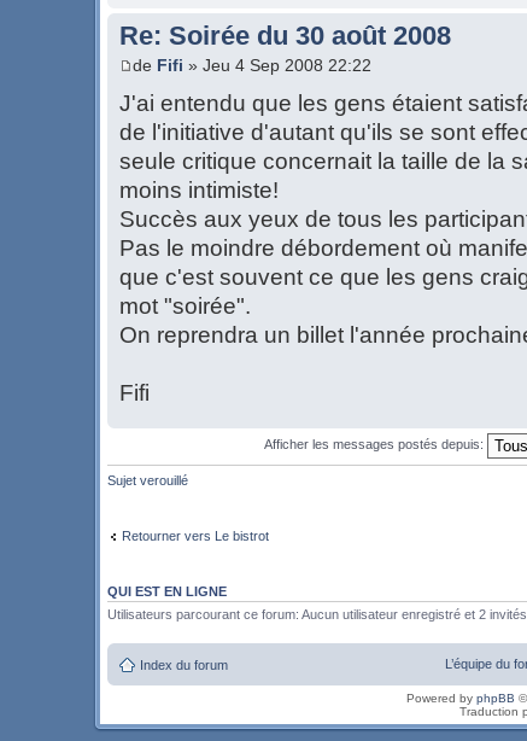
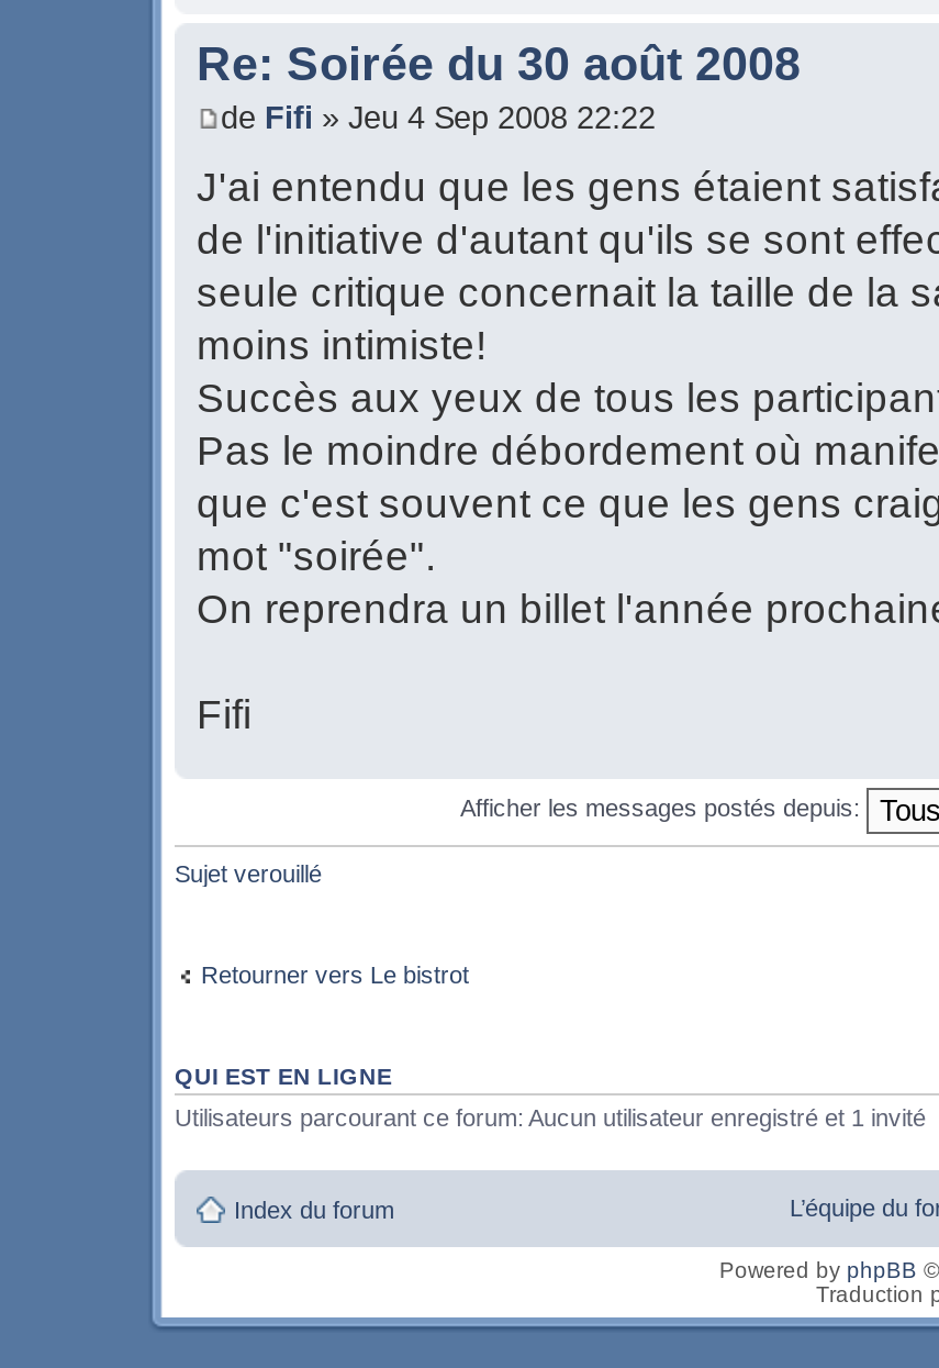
- Utilisateurs parcourant ce forum: Aucun utilisateur enregistré et 2 invités
+ Utilisateurs parcourant ce forum: Aucun utilisateur enregistré et 1 invité
